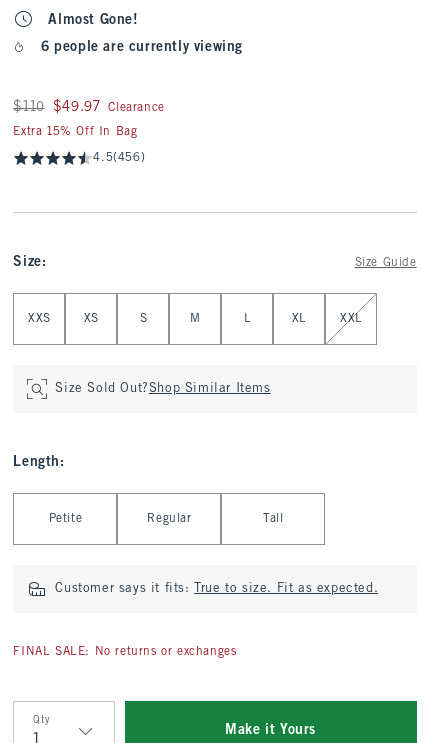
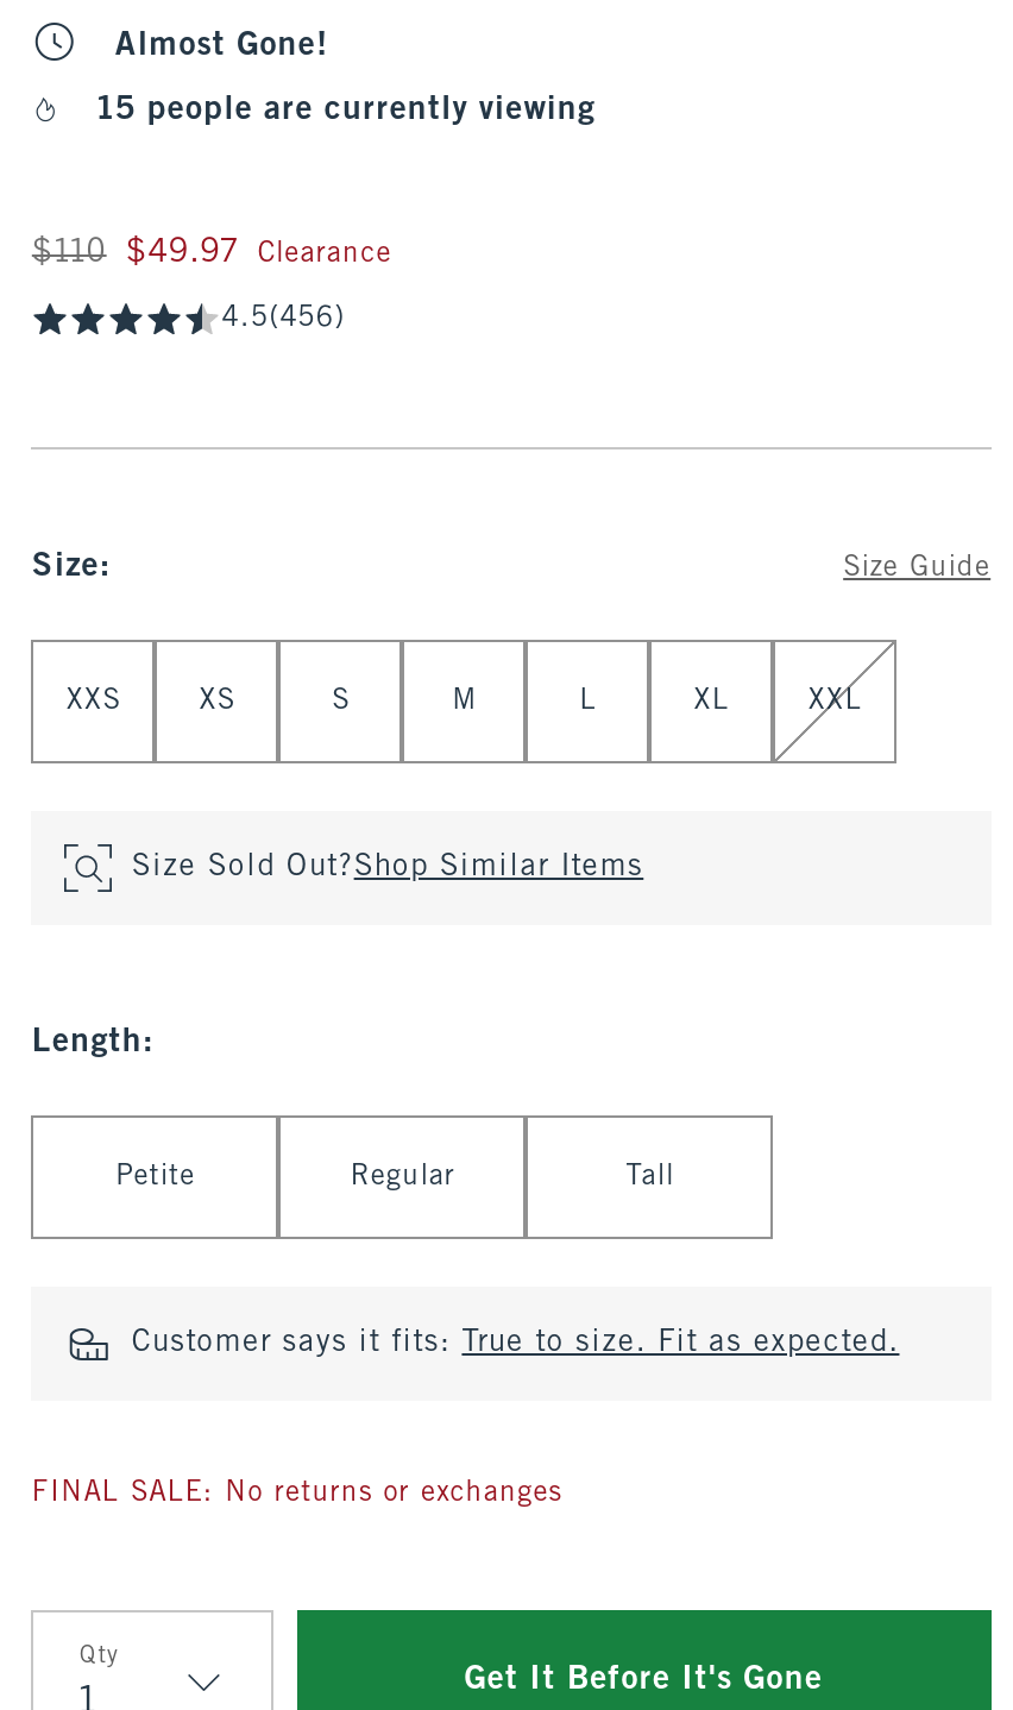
- 6 people are currently viewing
+ 15 people are currently viewing

- Extra 15% Off In Bag

- Make it Yours
+ Get It Before It's Gone
